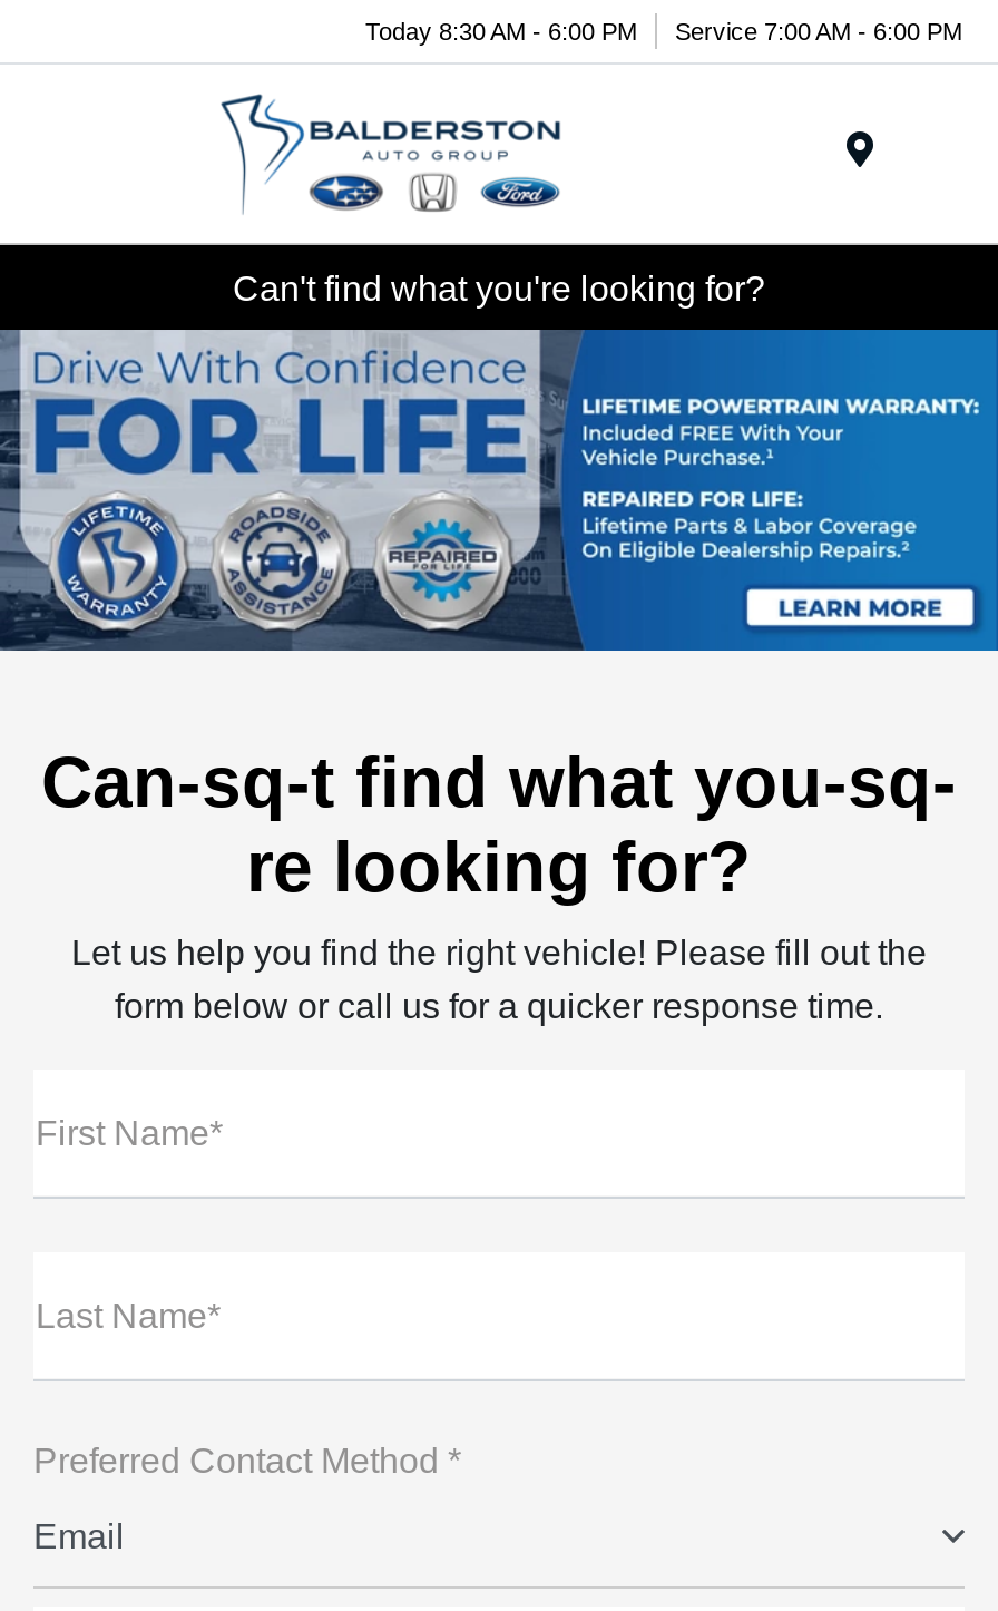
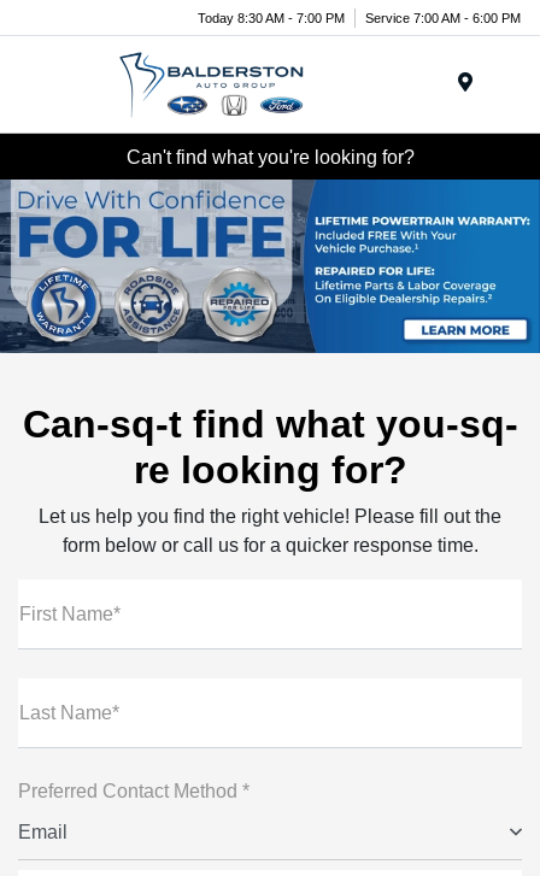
- Today 8:30 AM - 6:00 PM Service 7:00 AM - 6:00 PM
+ Today 8:30 AM - 7:00 PM Service 7:00 AM - 6:00 PM
